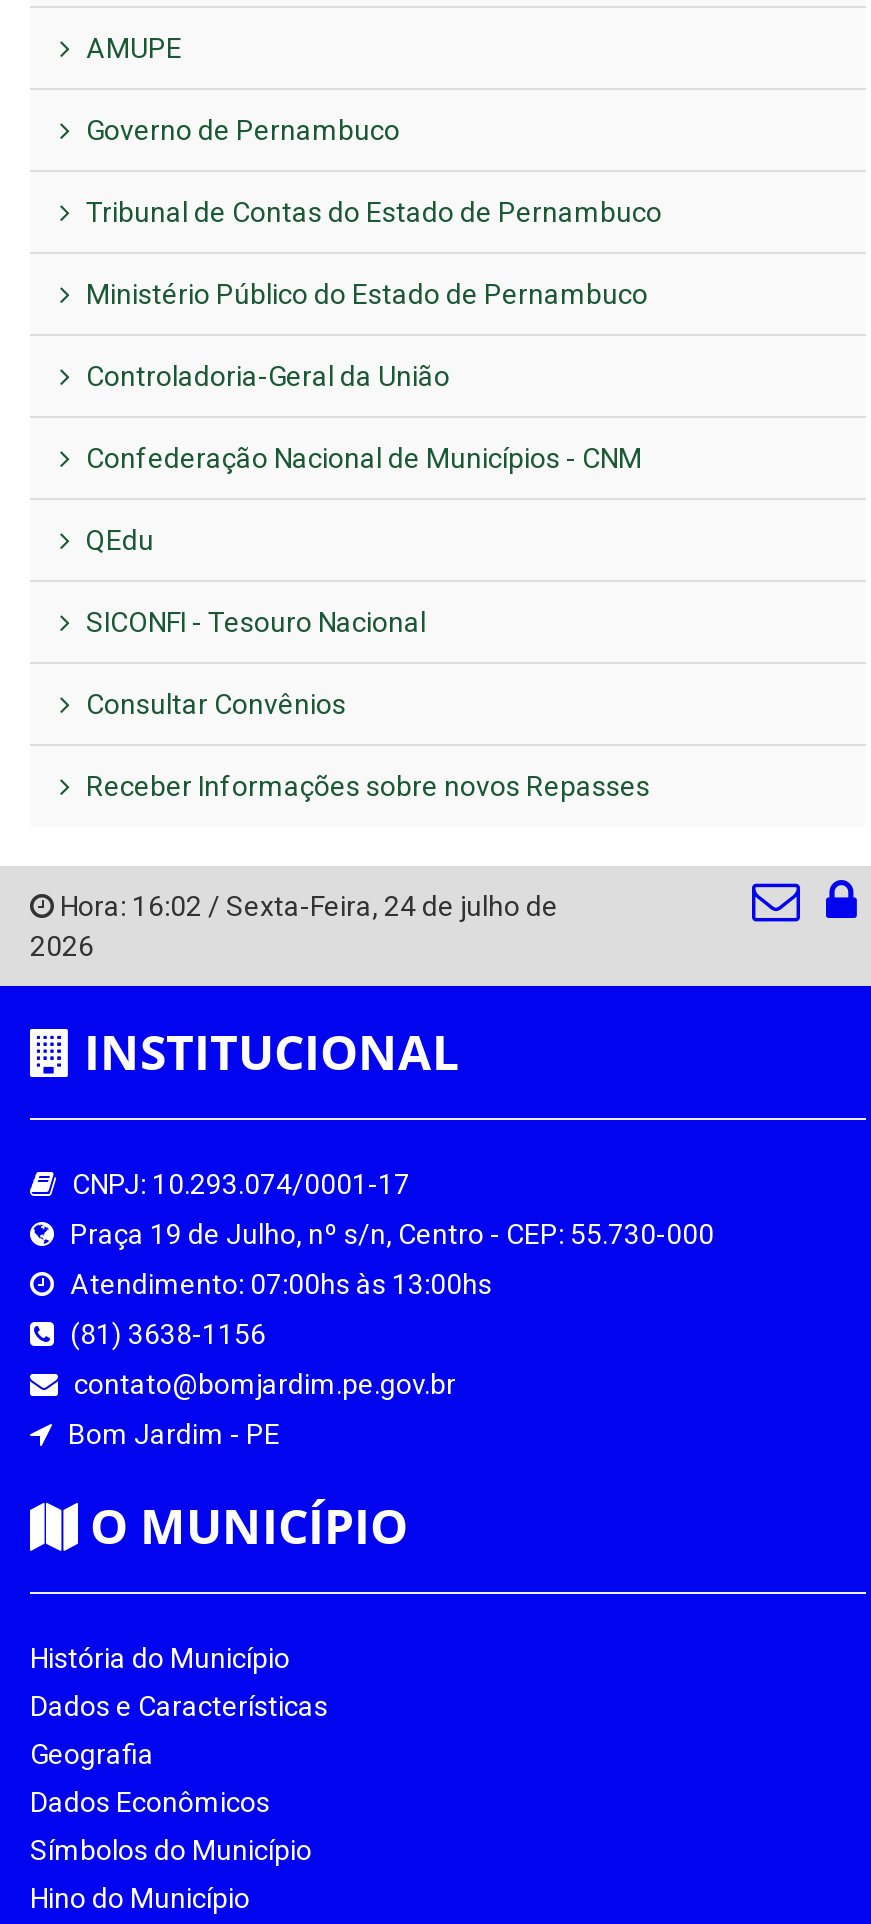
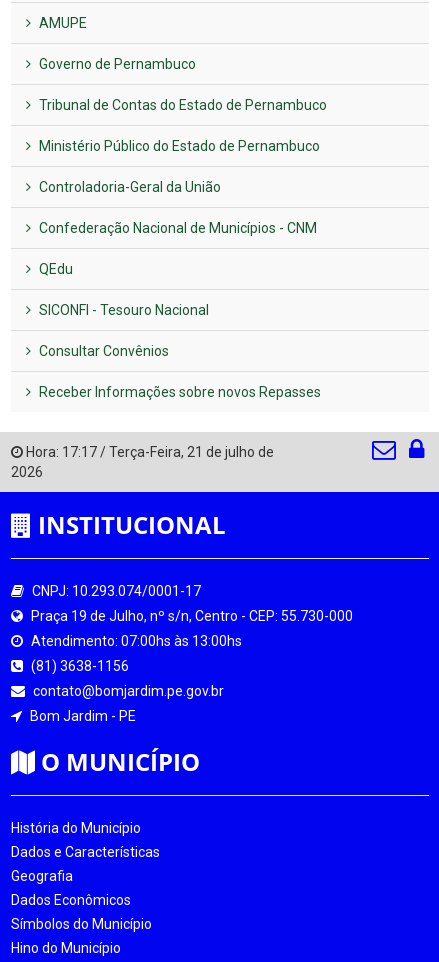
- Hora: 16:02 / Sexta-Feira, 24 de julho de
+ Hora: 17:17 / Terça-Feira, 21 de julho de
